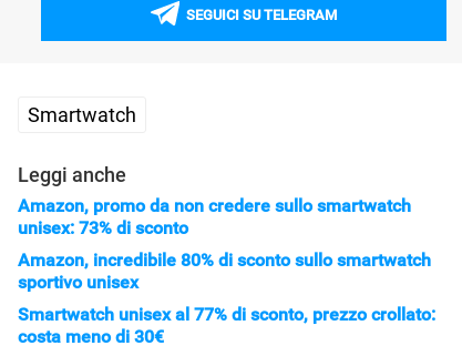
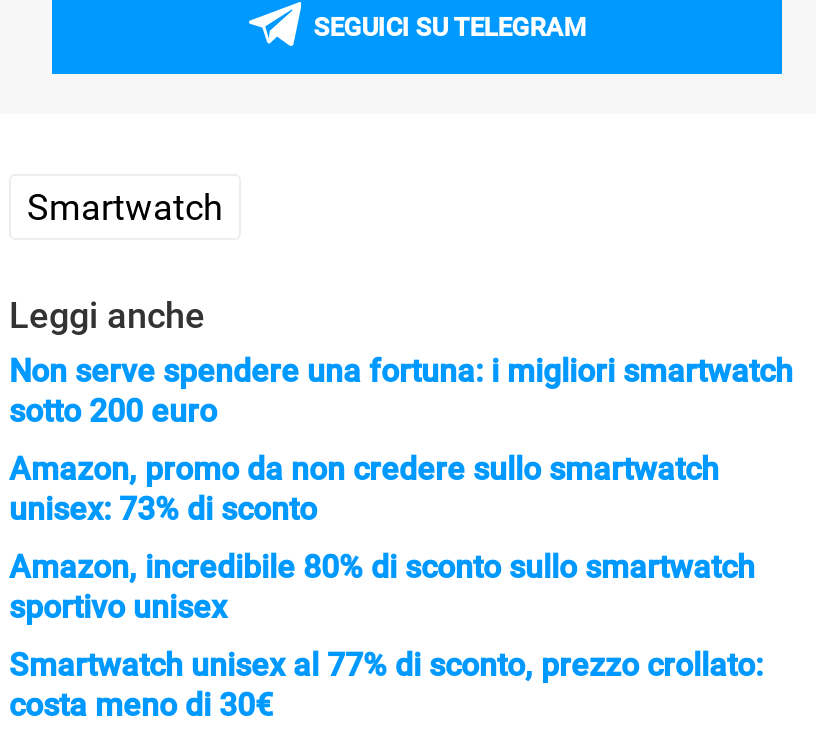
+ Non serve spendere una fortuna: i migliori smartwatch
+ sotto 200 euro
